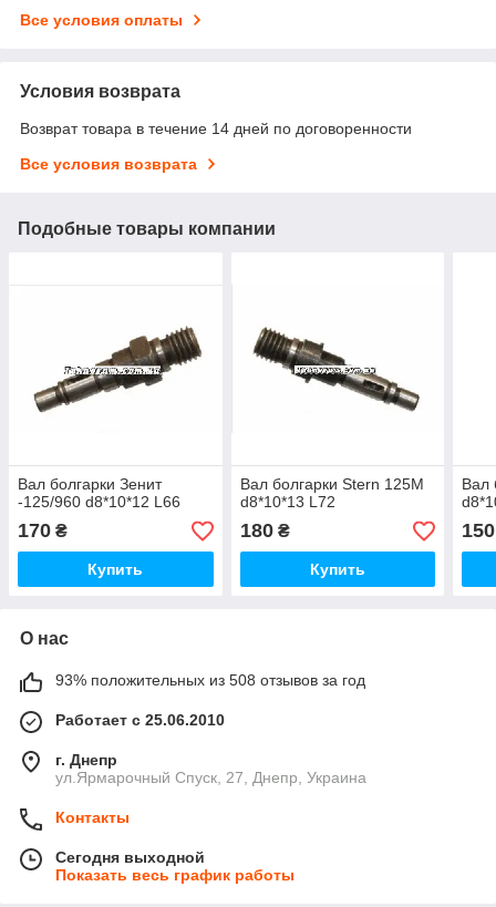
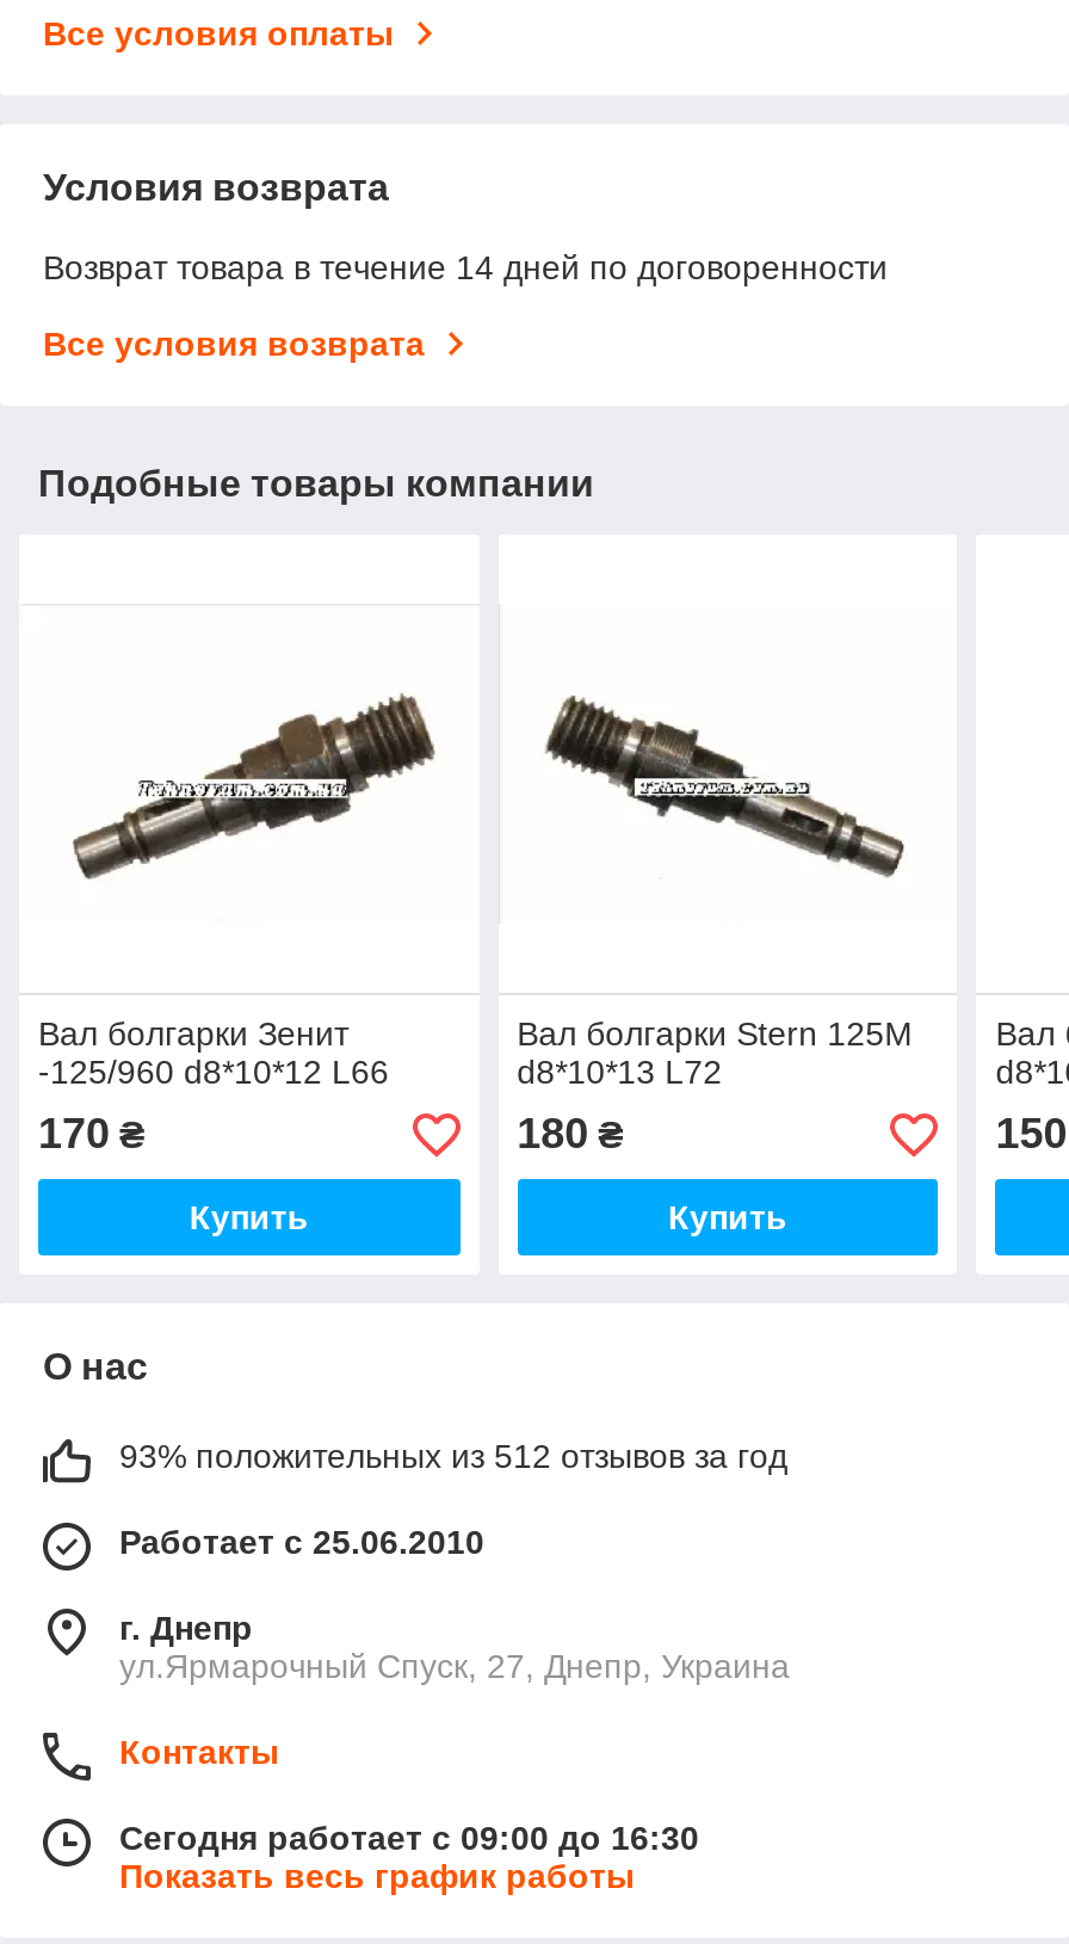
- 93% положительных из 508 отзывов за год
+ 93% положительных из 512 отзывов за год

- Сегодня выходной
+ Сегодня работает с 09:00 до 16:30
